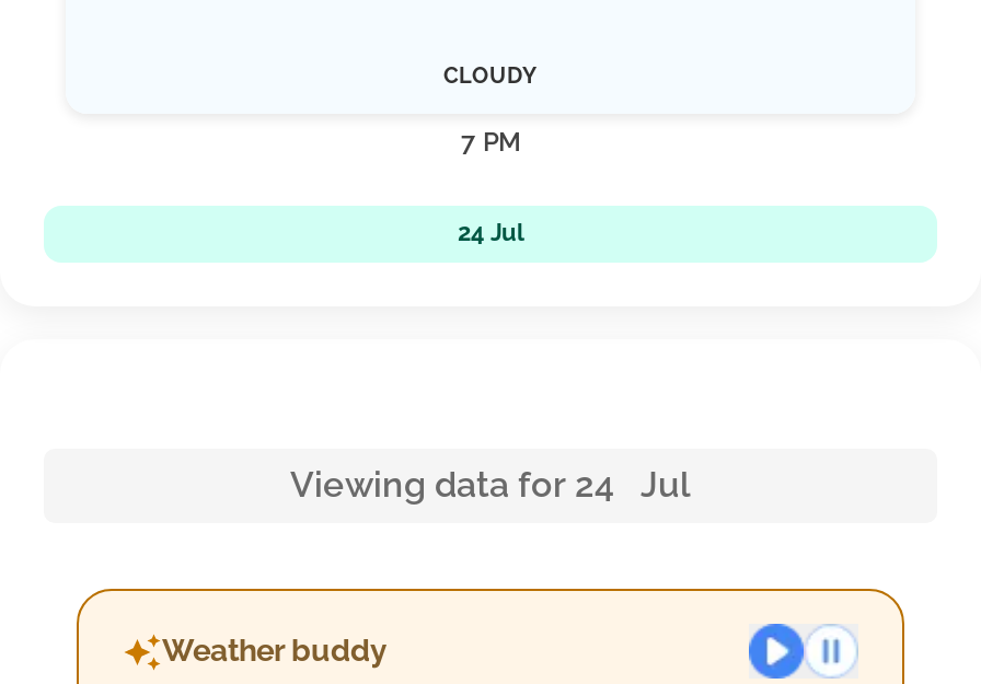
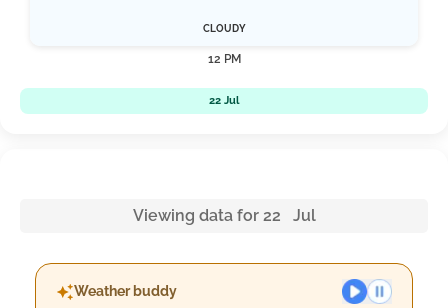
- 7 PM
+ 12 PM

- 24 Jul
+ 22 Jul

- Viewing data for 24 Jul
+ Viewing data for 22 Jul
